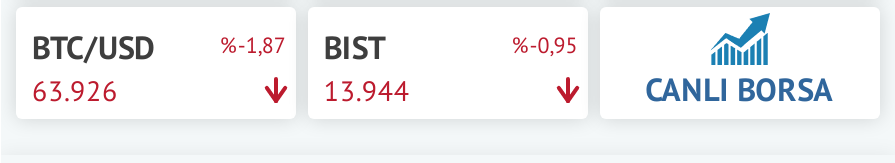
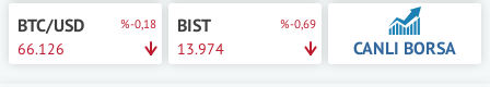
- %-1,87 BIST
+ %-0,18 BIST

- %-0,95
+ %-0,69

- 63.926
+ 66.126

- 13.944
+ 13.974
